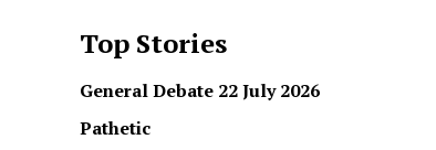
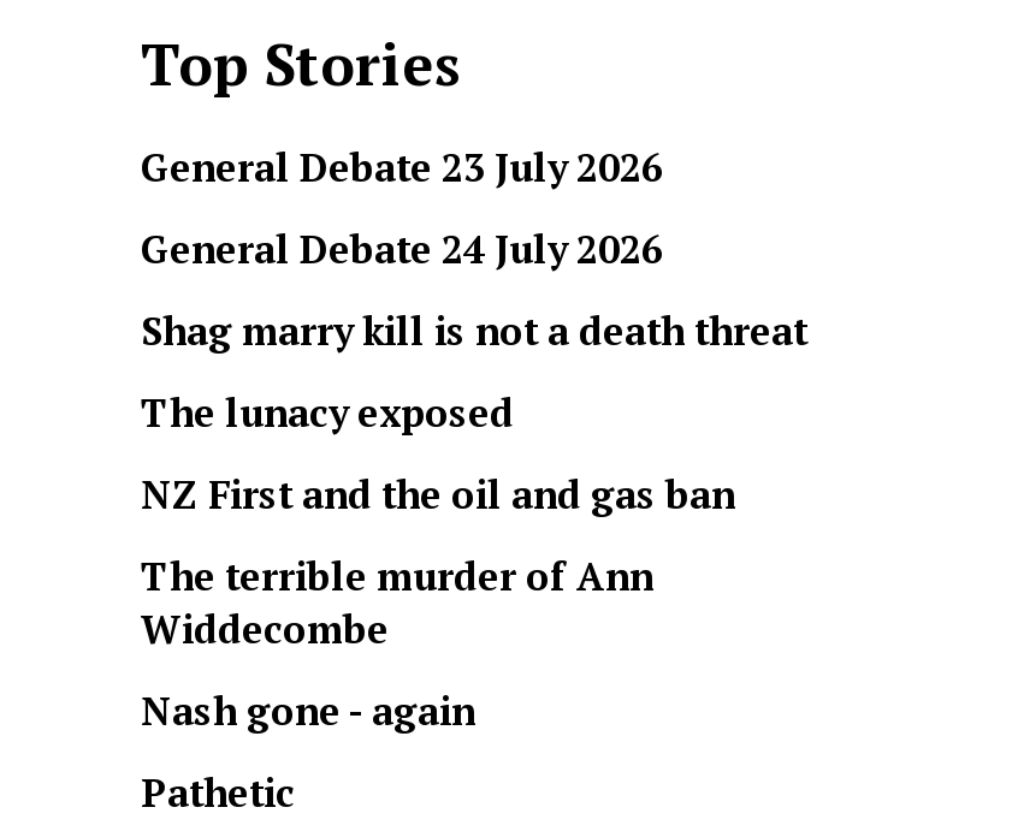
- General Debate 22 July 2026
+ General Debate 23 July 2026
+ General Debate 24 July 2026
+ Shag marry kill is not a death threat
+ The lunacy exposed
+ NZ First and the oil and gas ban
+ The terrible murder of Ann
+ Widdecombe
+ Nash gone - again
